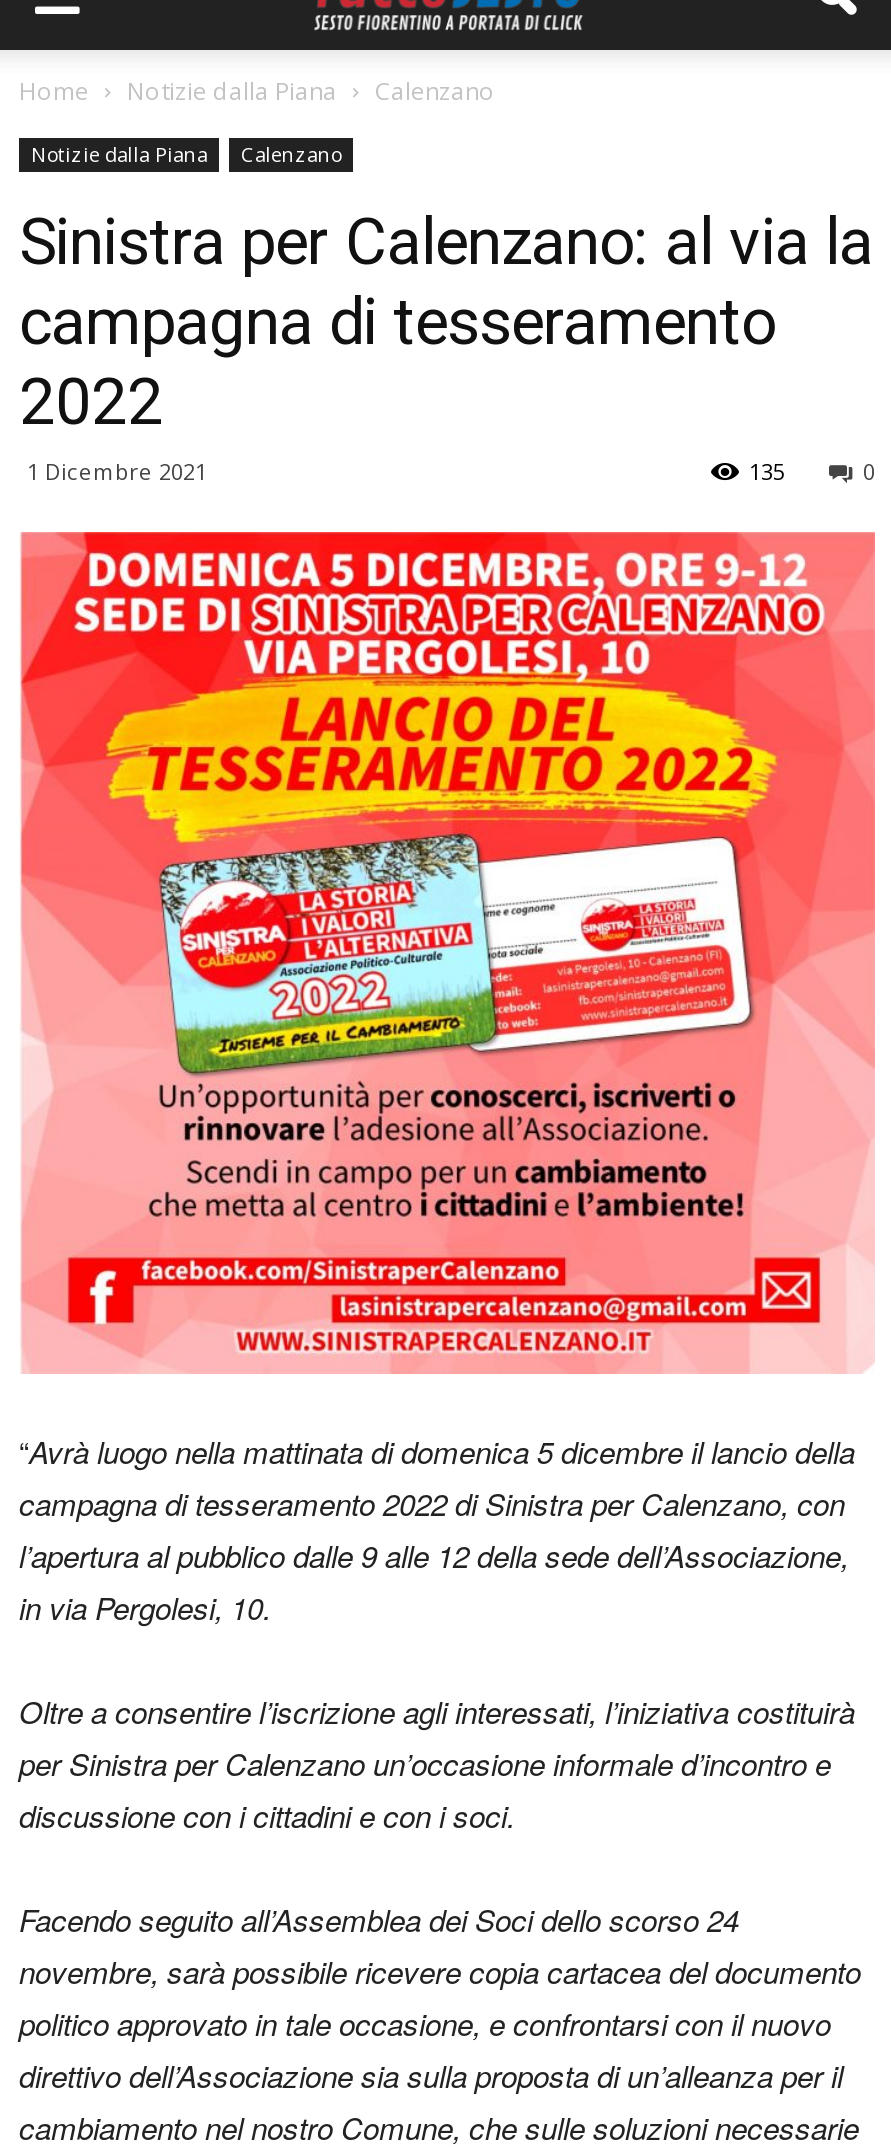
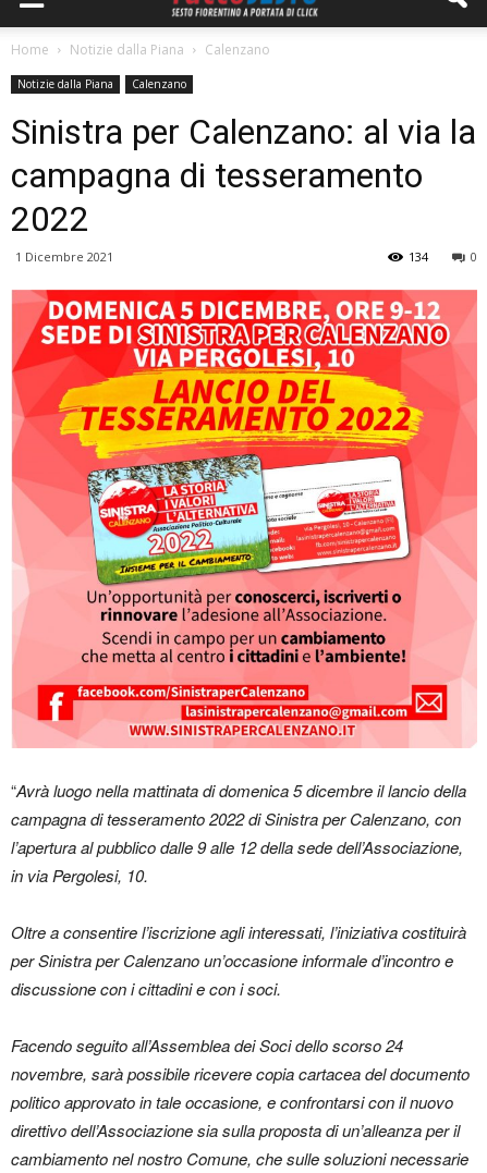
- 135
+ 134
